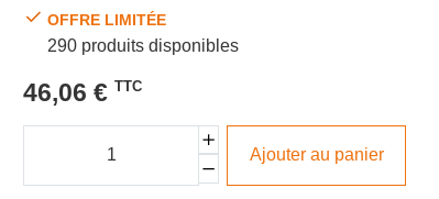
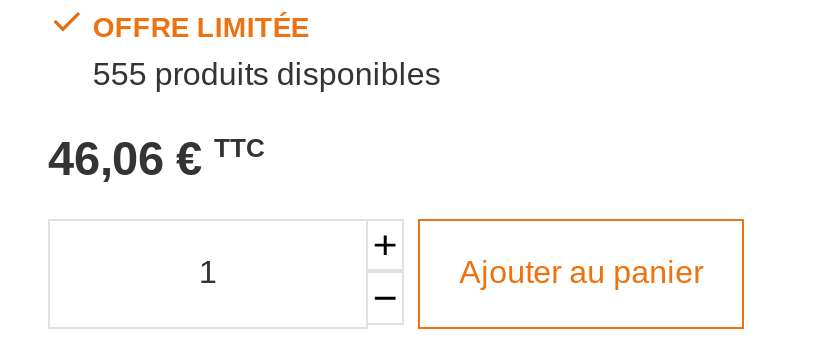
- 290 produits disponibles
+ 555 produits disponibles
